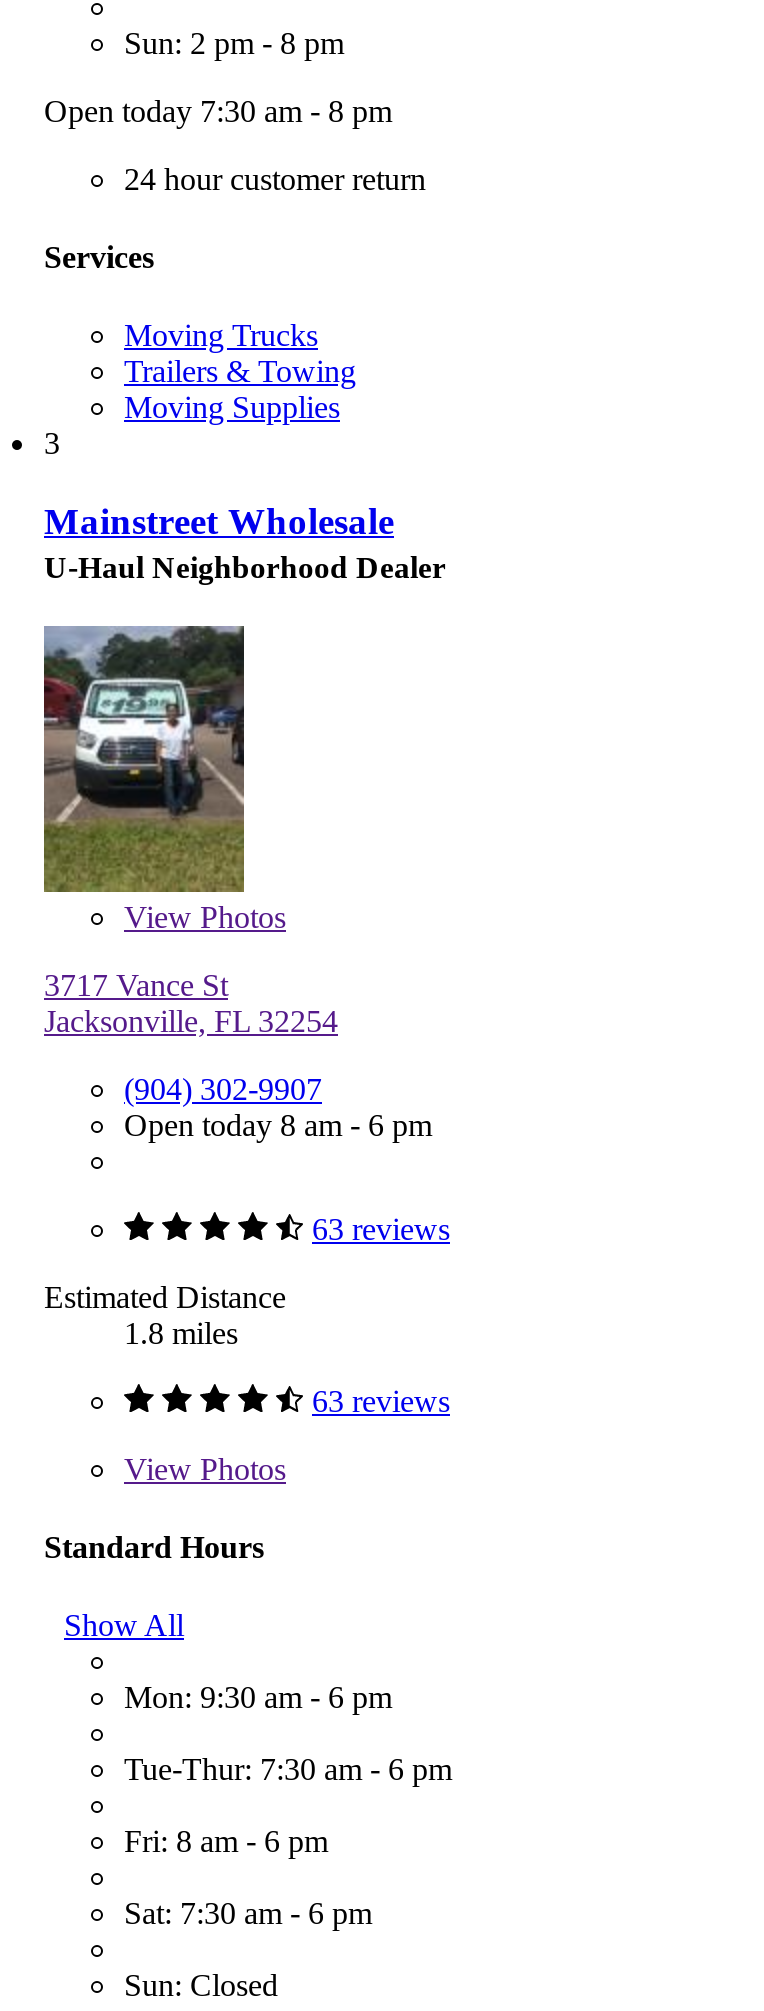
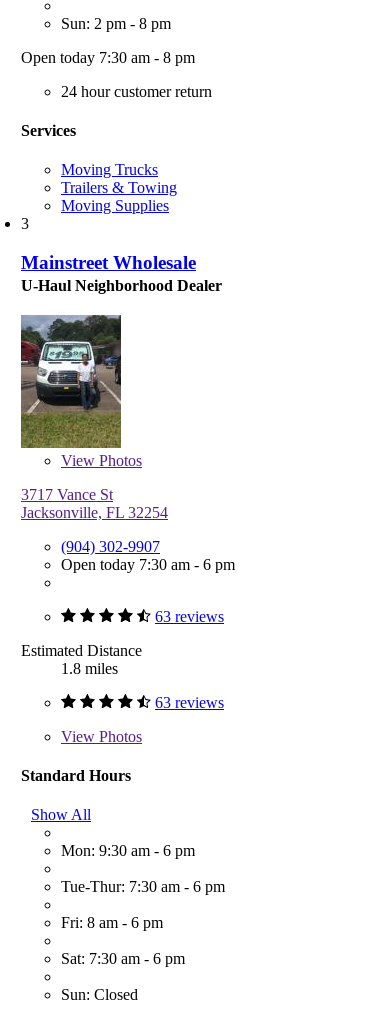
- Open today 8 am - 6 pm
+ Open today 7:30 am - 6 pm
